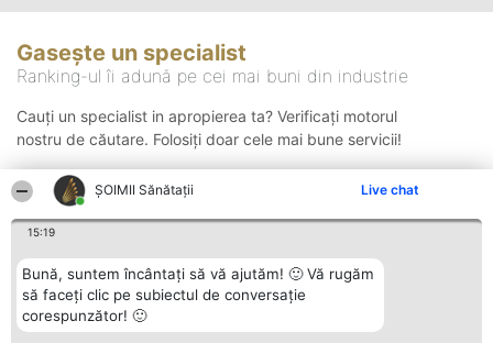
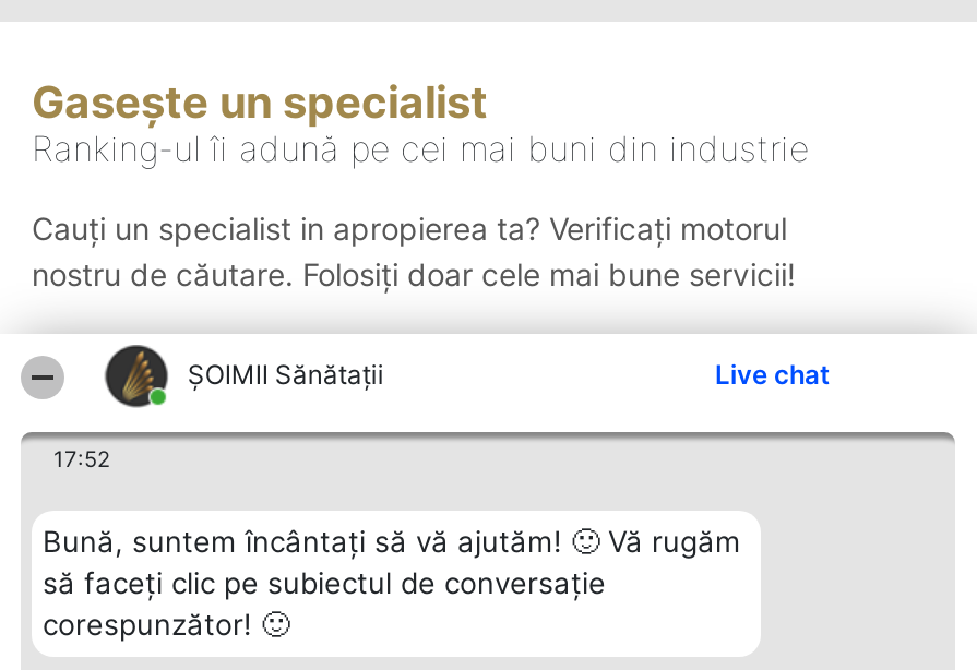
- 15:19
+ 17:52
